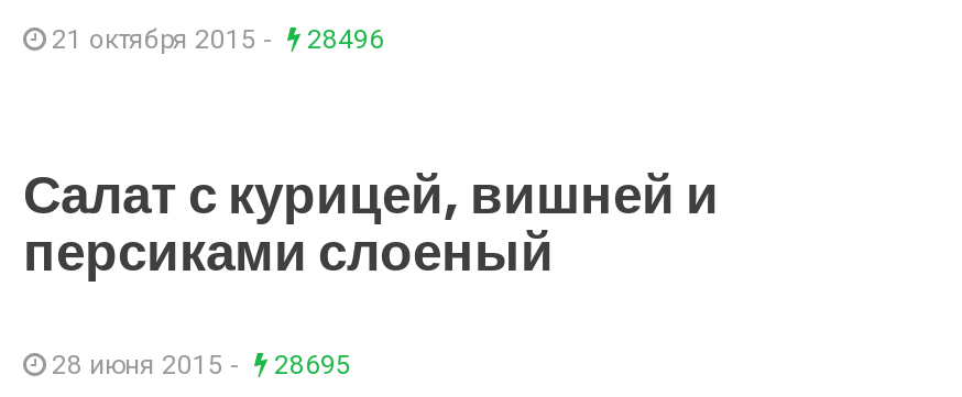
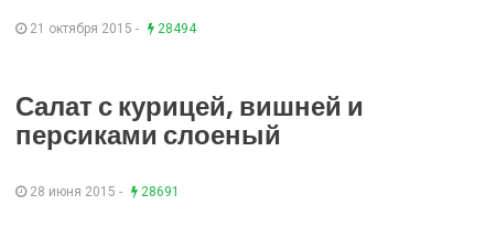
- 21 октября 2015 - 28496
+ 21 октября 2015 - 28494

- 28 июня 2015 - 28695
+ 28 июня 2015 - 28691
